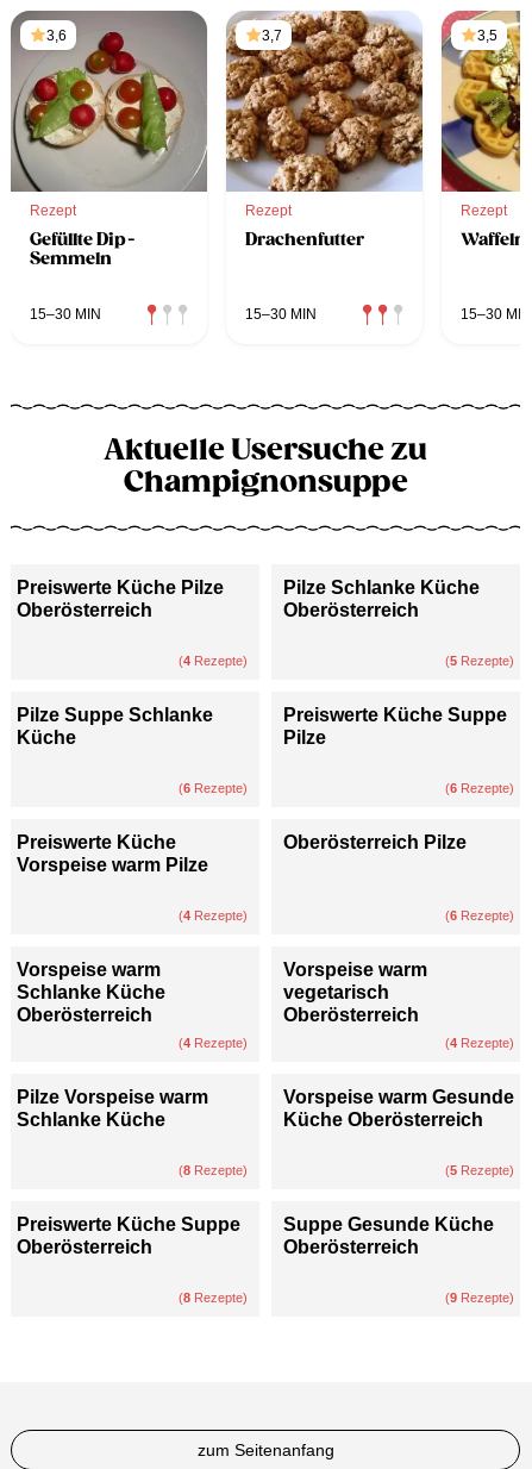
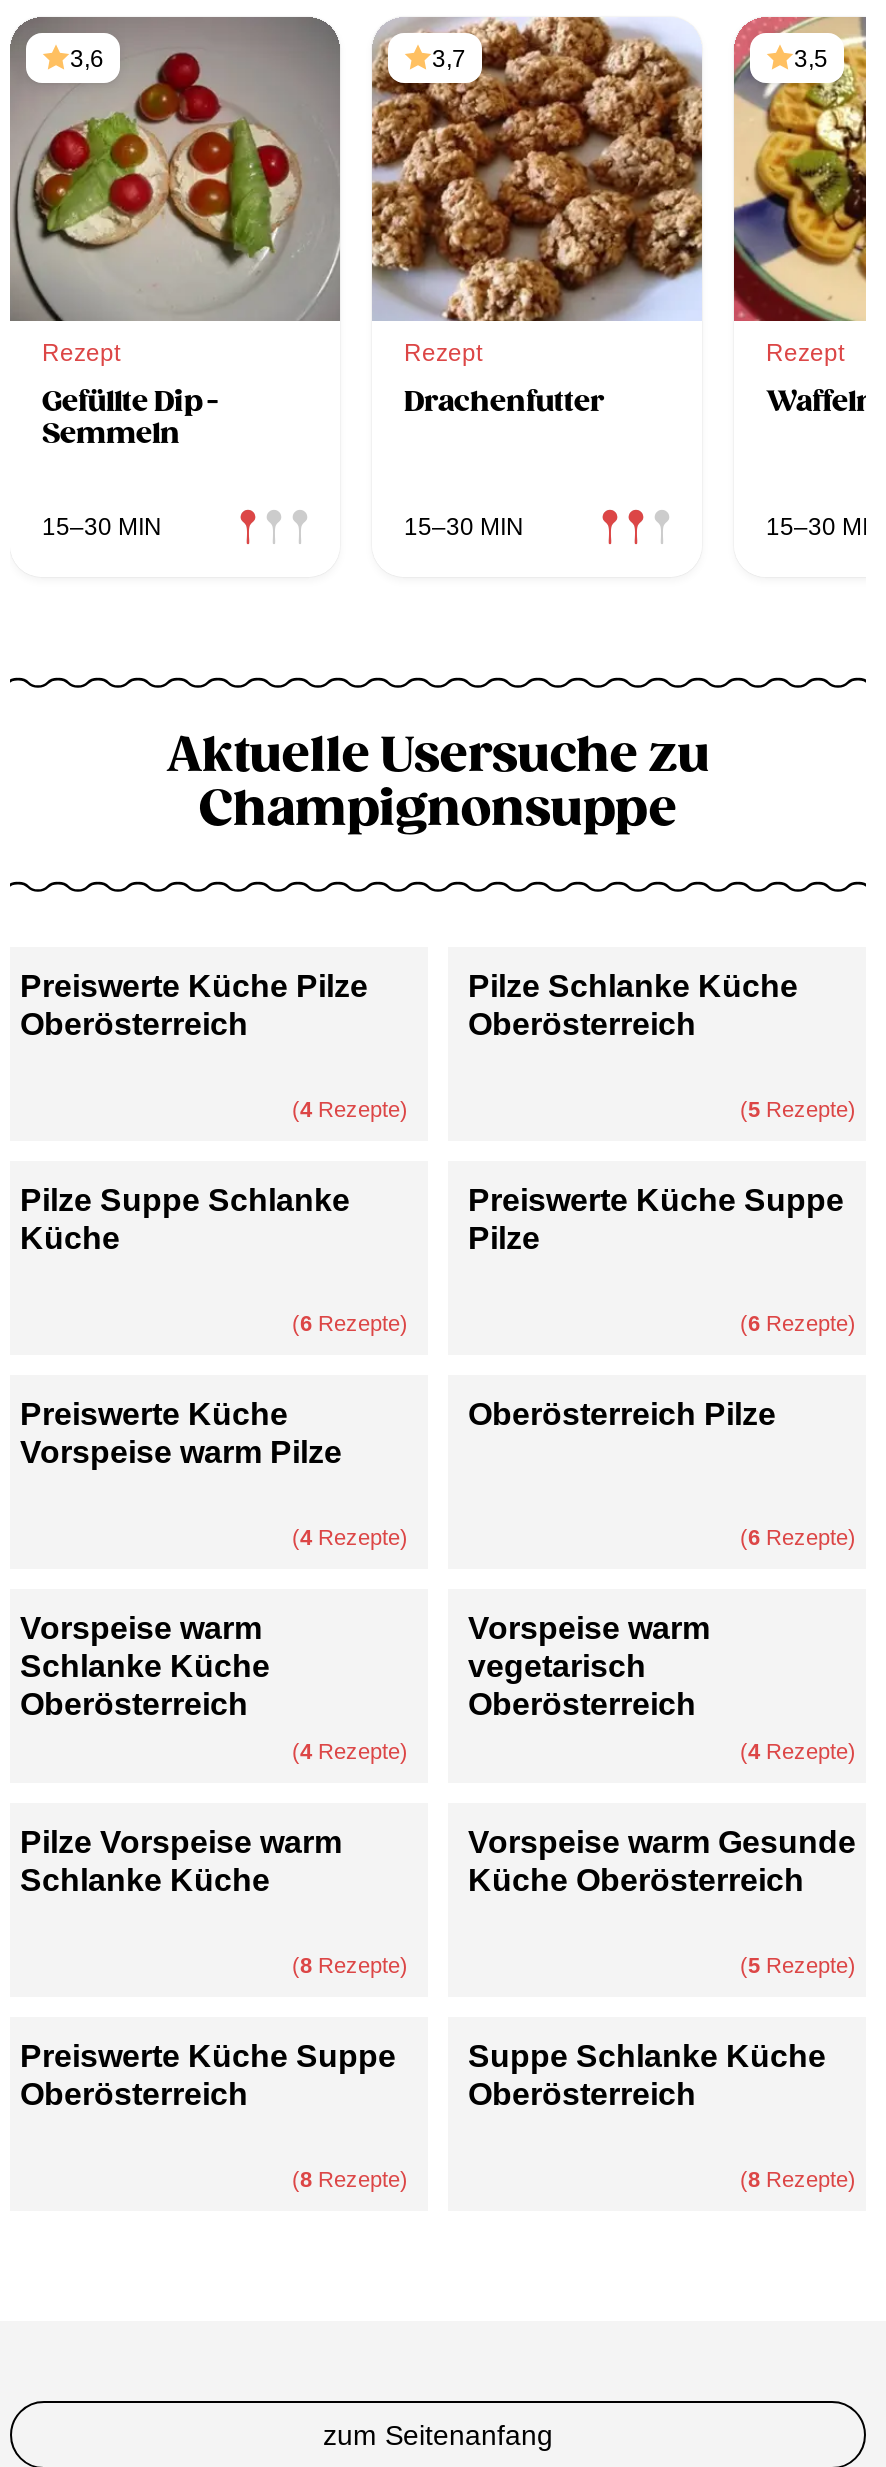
- Suppe Gesunde Küche
+ Suppe Schlanke Küche

- (9 Rezepte)
+ (8 Rezepte)
